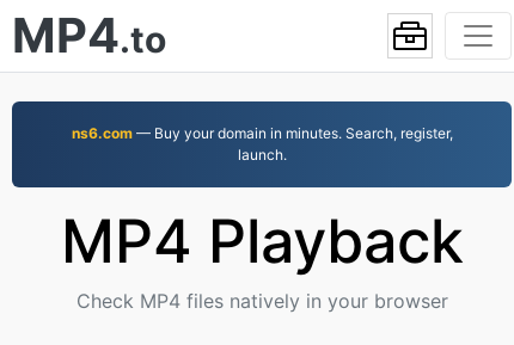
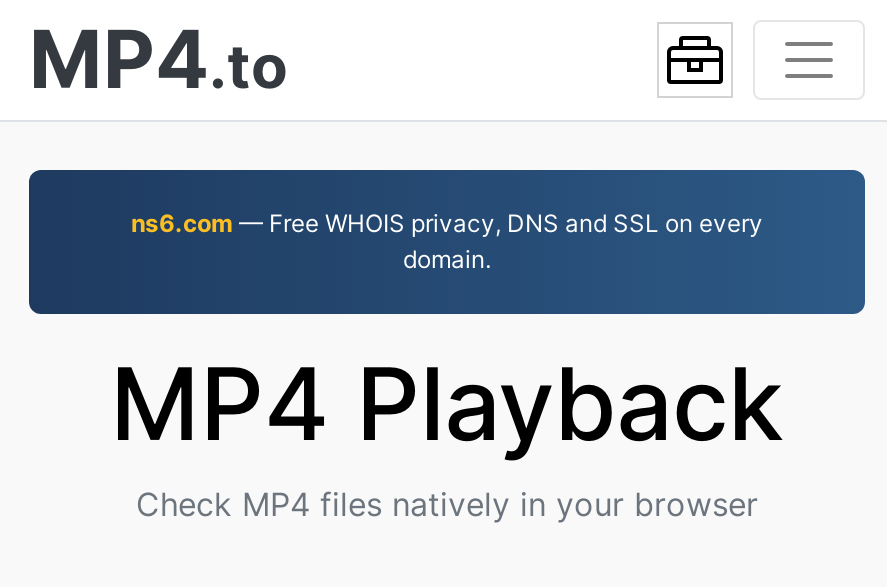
- ns6.com — Buy your domain in minutes. Search, register,
- launch.
+ ns6.com — Free WHOIS privacy, DNS and SSL on every
+ domain.
